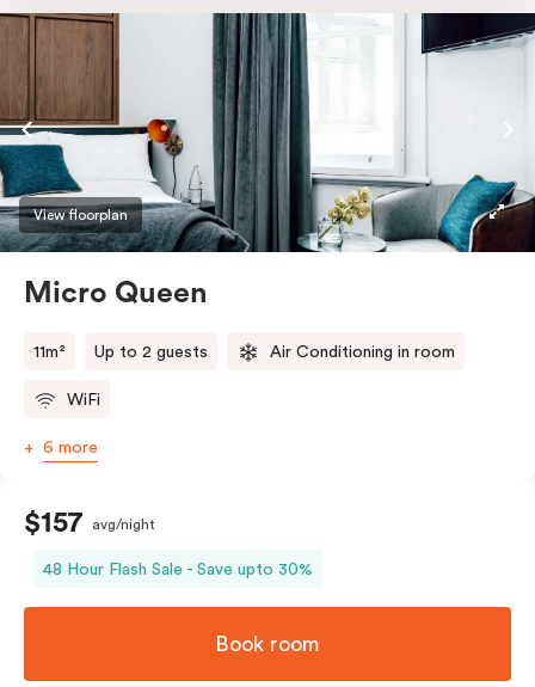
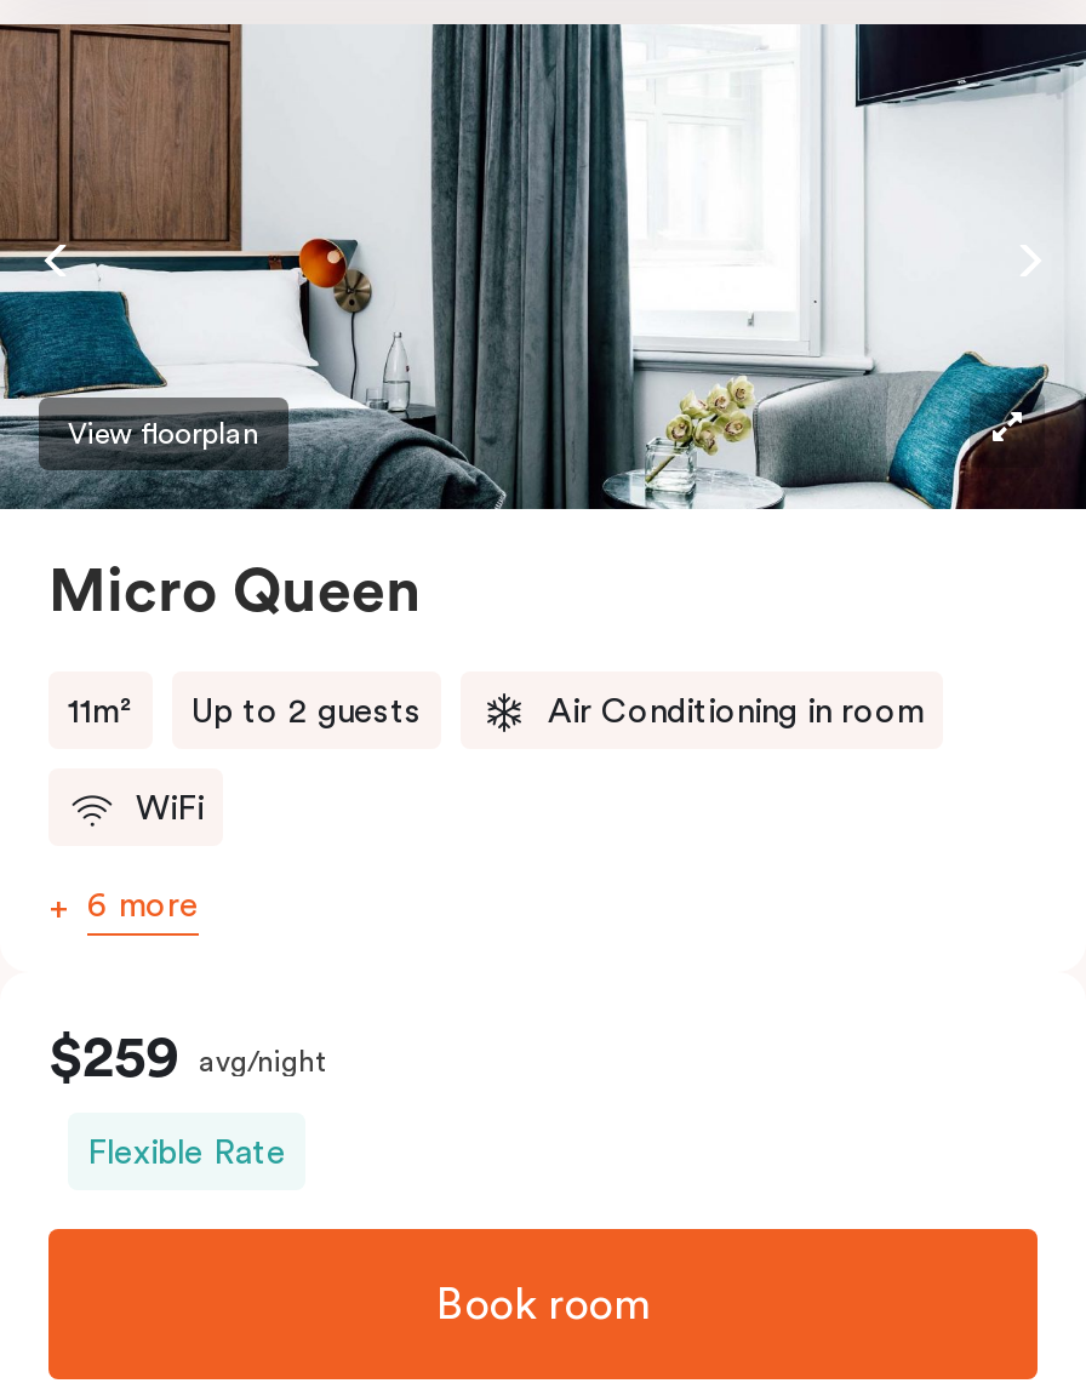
- $157 avg/night
+ $259 avg/night

- 48 Hour Flash Sale - Save upto 30%
+ Flexible Rate
